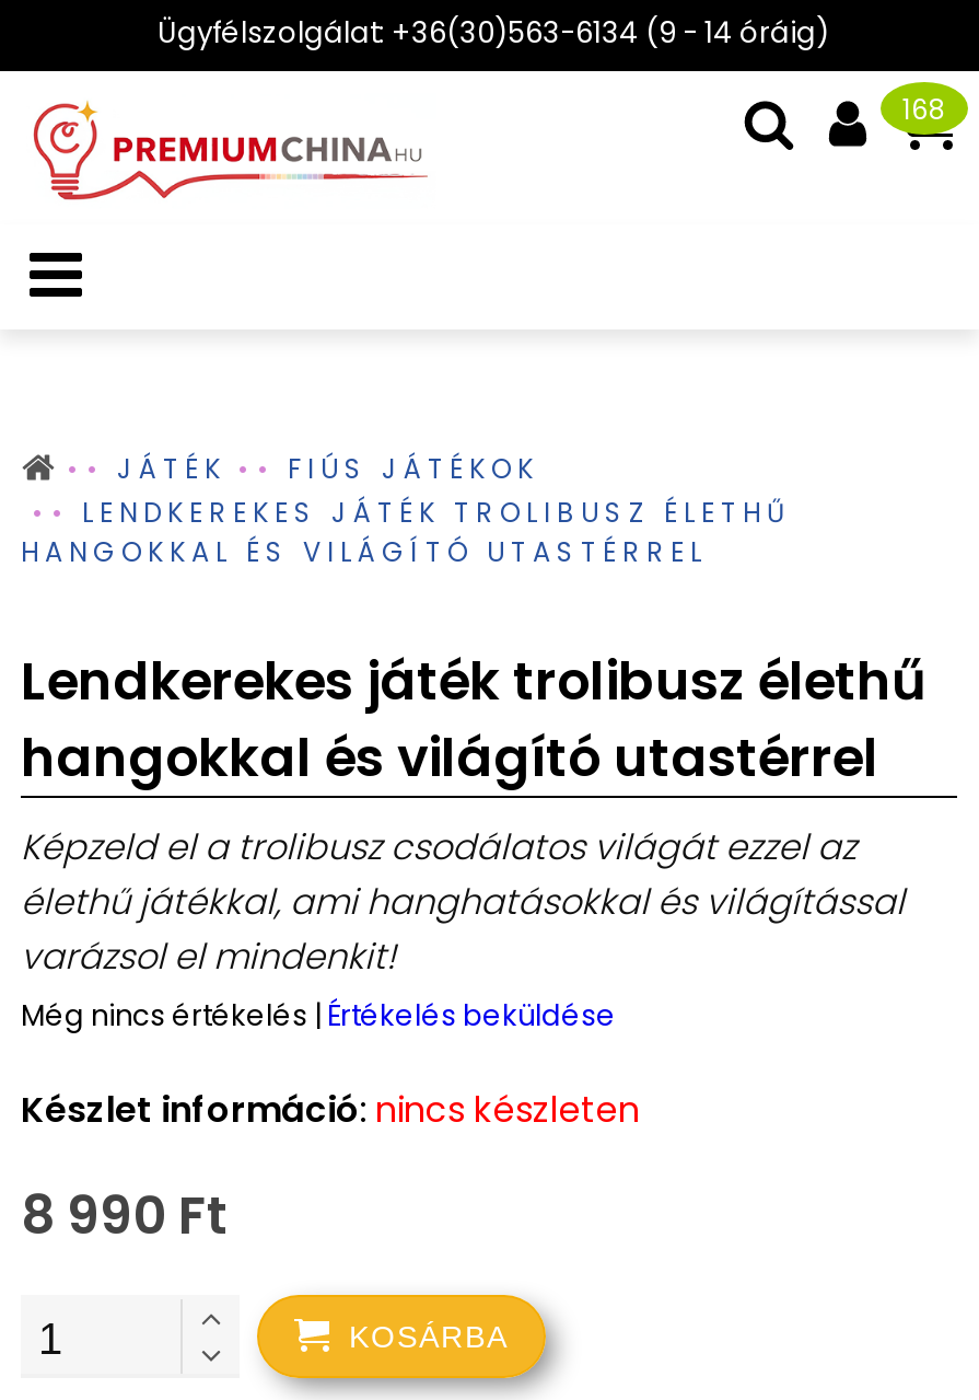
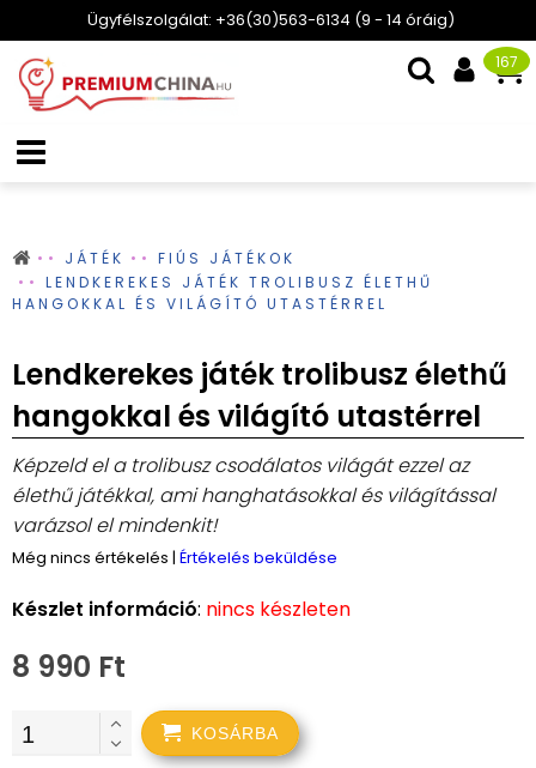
- 168
+ 167
